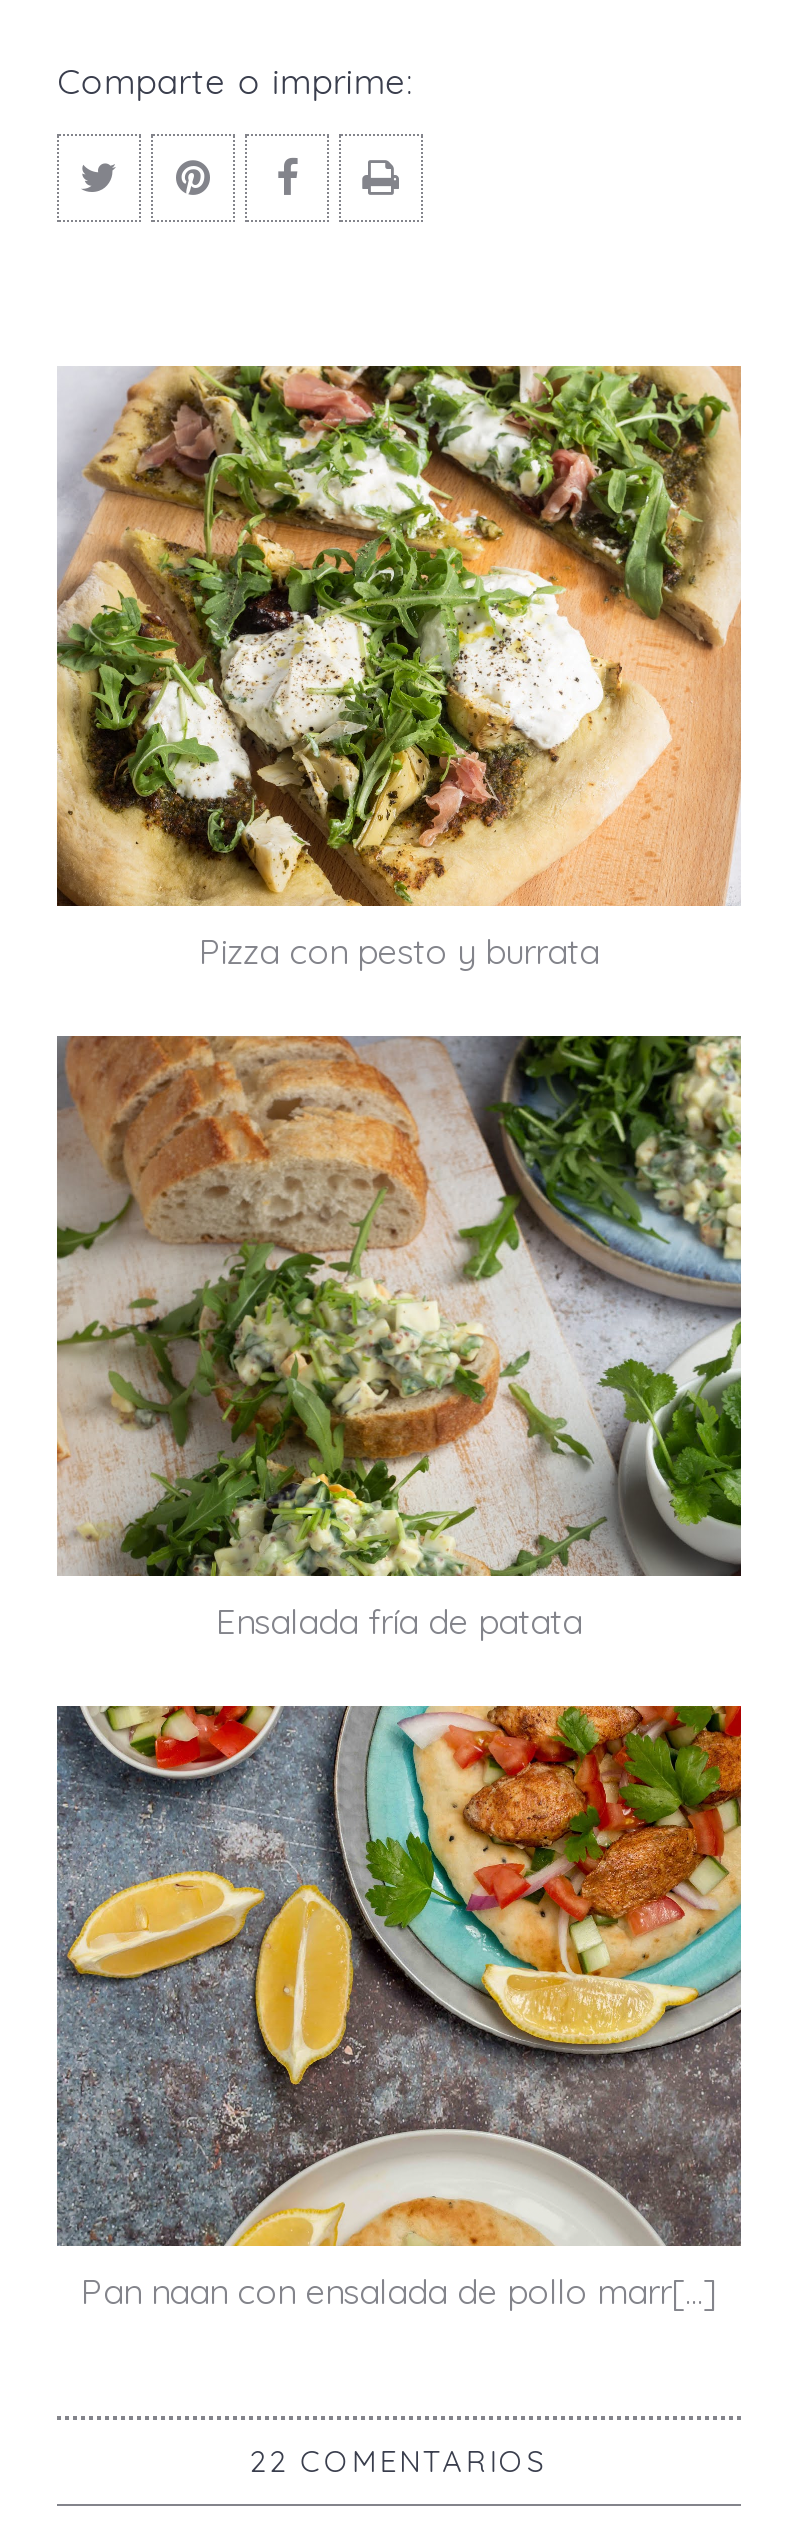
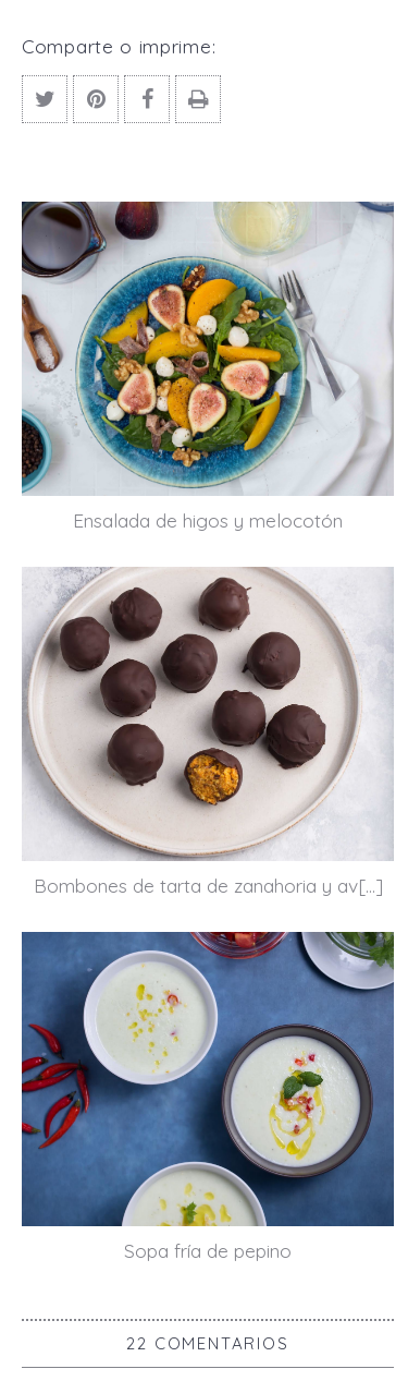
- [image]
- Pizza con pesto y burrata
+ [image]
+ Ensalada de higos y melocotón

- [image]
- Ensalada fría de patata
+ [image]
+ Bombones de tarta de zanahoria y av[...]

- [image]
- Pan naan con ensalada de pollo marr[...]
+ [image]
+ Sopa fría de pepino
